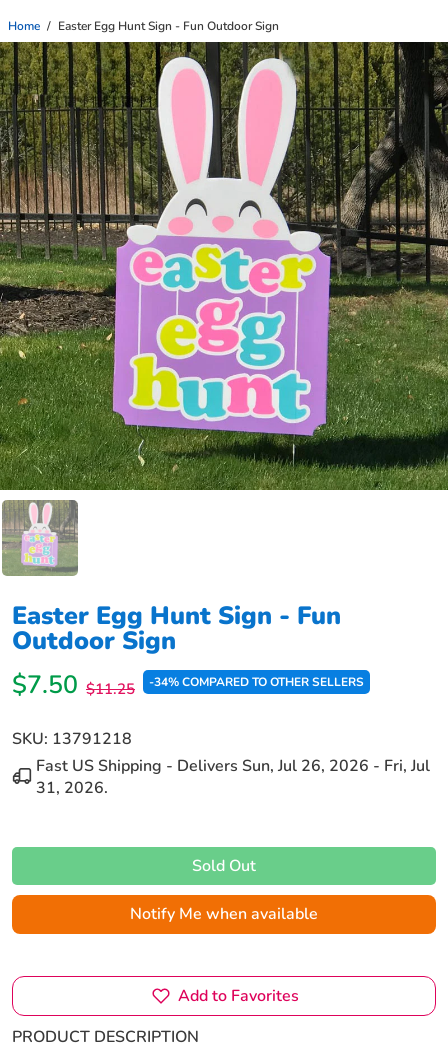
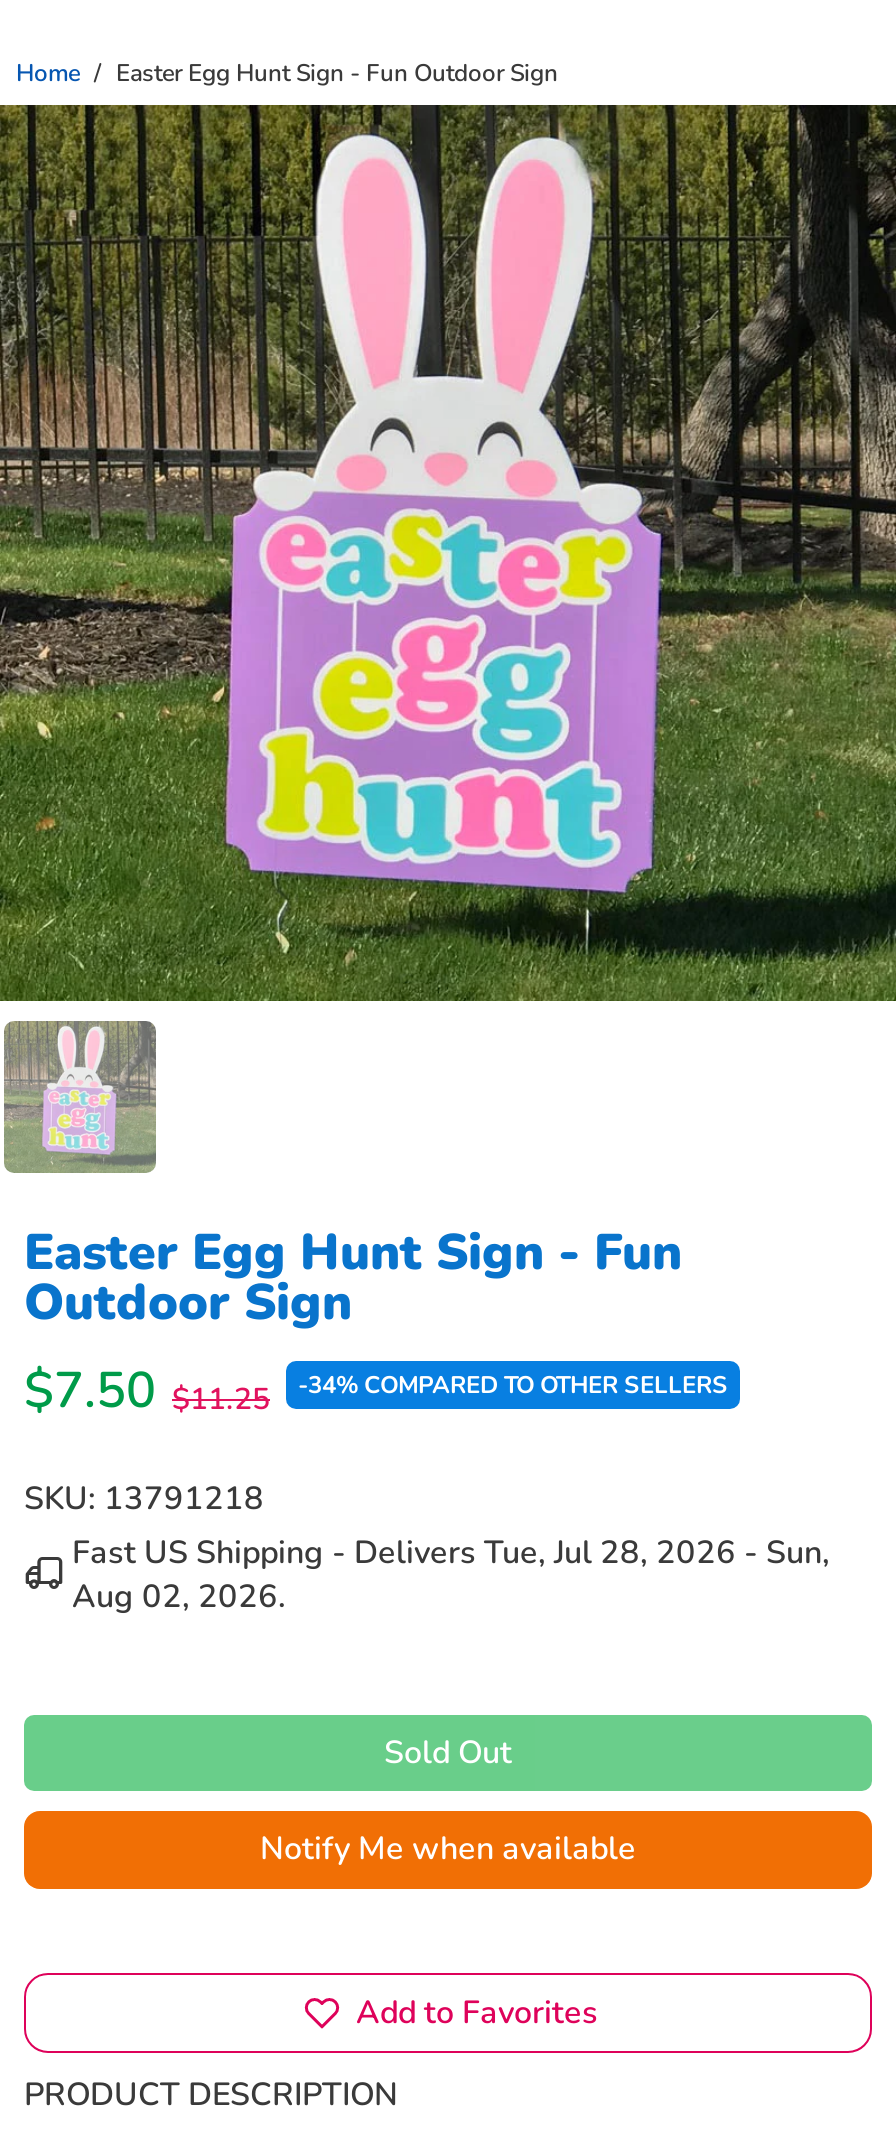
- Fast US Shipping - Delivers Sun, Jul 26, 2026 - Fri, Jul
- 31, 2026.
+ Fast US Shipping - Delivers Tue, Jul 28, 2026 - Sun,
+ Aug 02, 2026.
